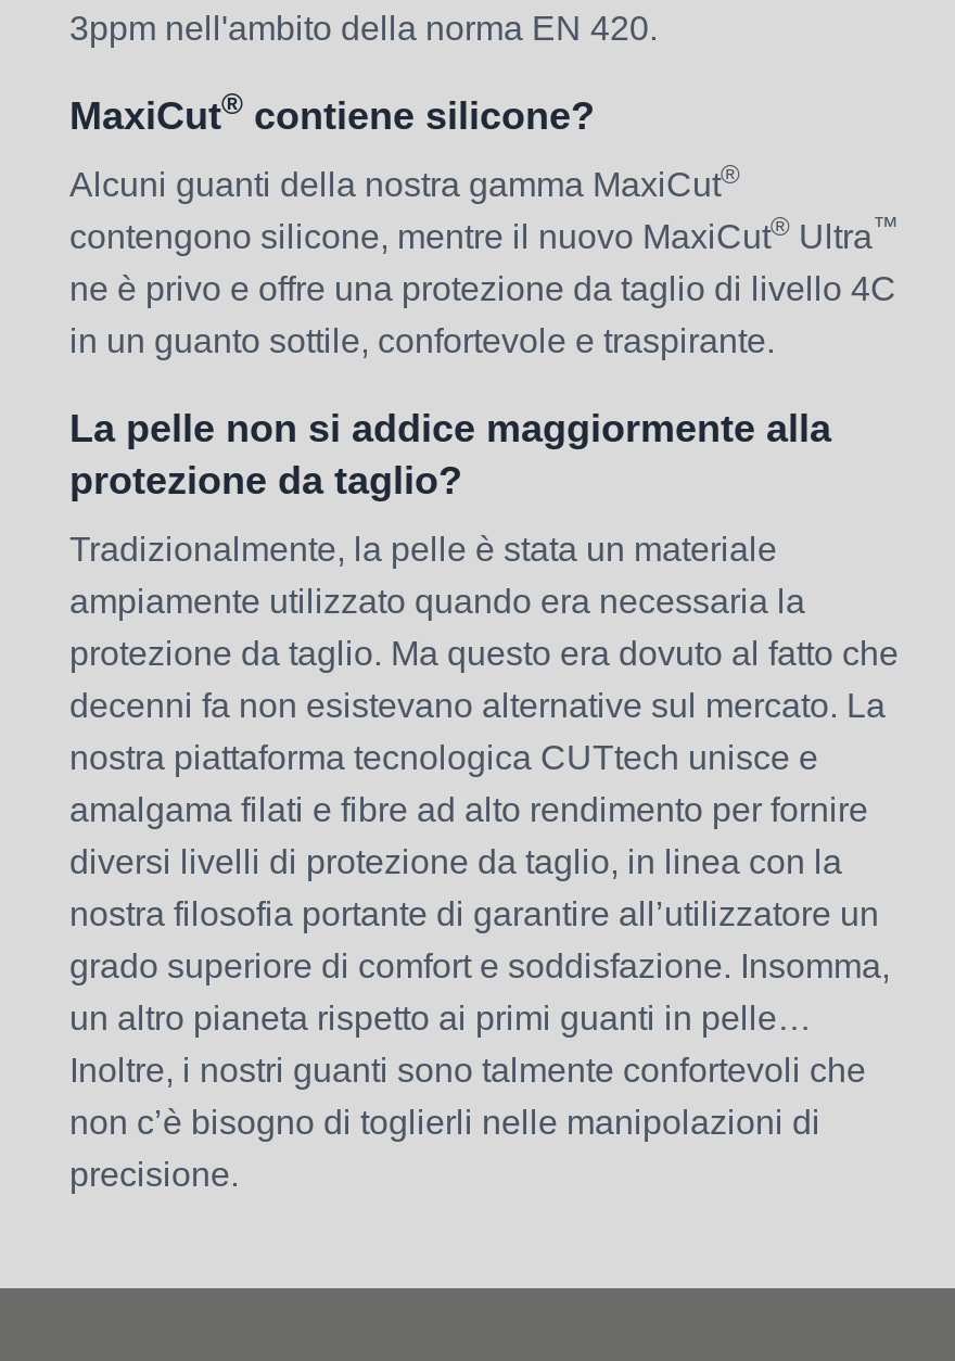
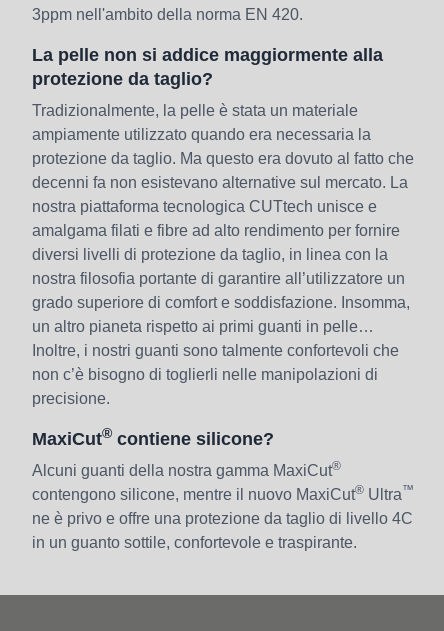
moved down: MaxiCut® contiene silicone? | Alcuni guanti della nostra gamma MaxiCut® | contengono silicone, mentre il nuovo MaxiCut® Ultra™ | ne è privo e offre una protezione da taglio di livello 4C | in un guanto sottile, confortevole e traspirante.

moved up: La pelle non si addice maggiormente alla | protezione da taglio? | Tradizionalmente, la pelle è stata un materiale | ... | non c’è bisogno di toglierli nelle manipolazioni di | precisione.
